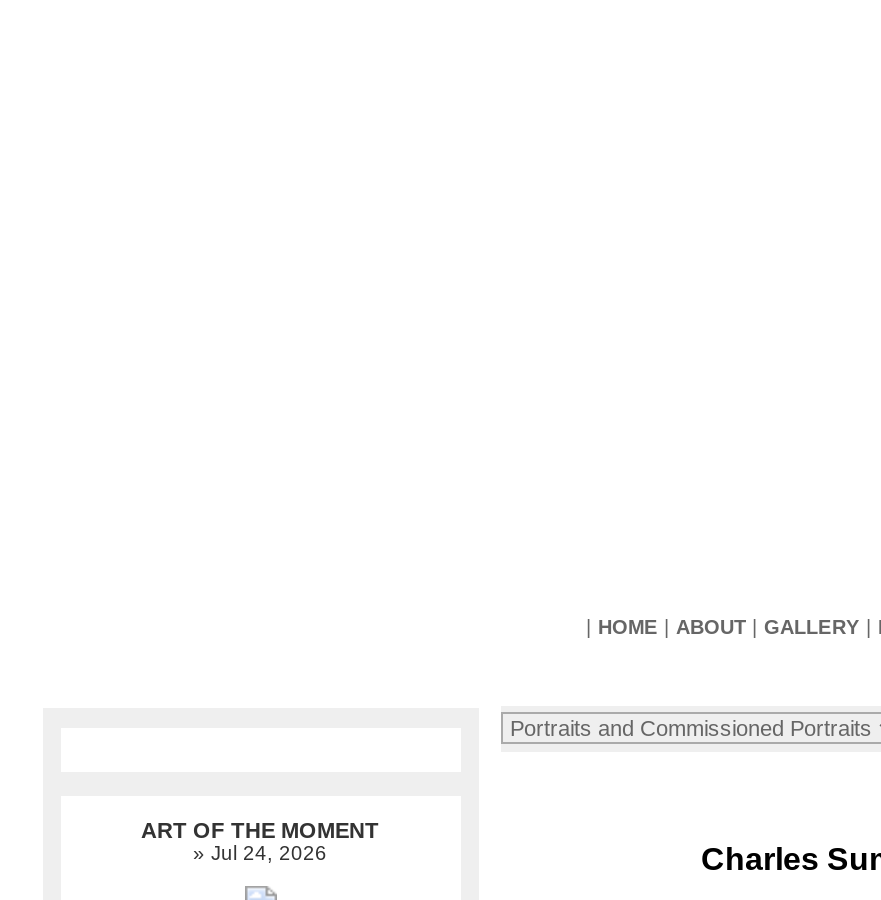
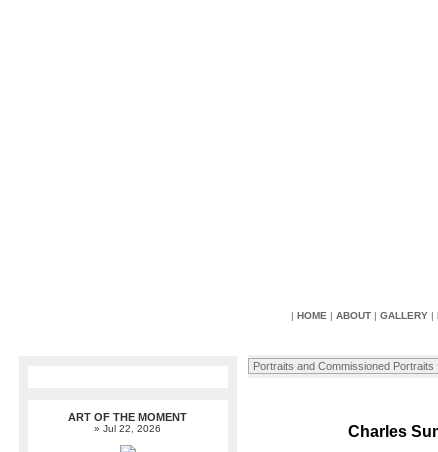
- » Jul 24, 2026
+ » Jul 22, 2026
